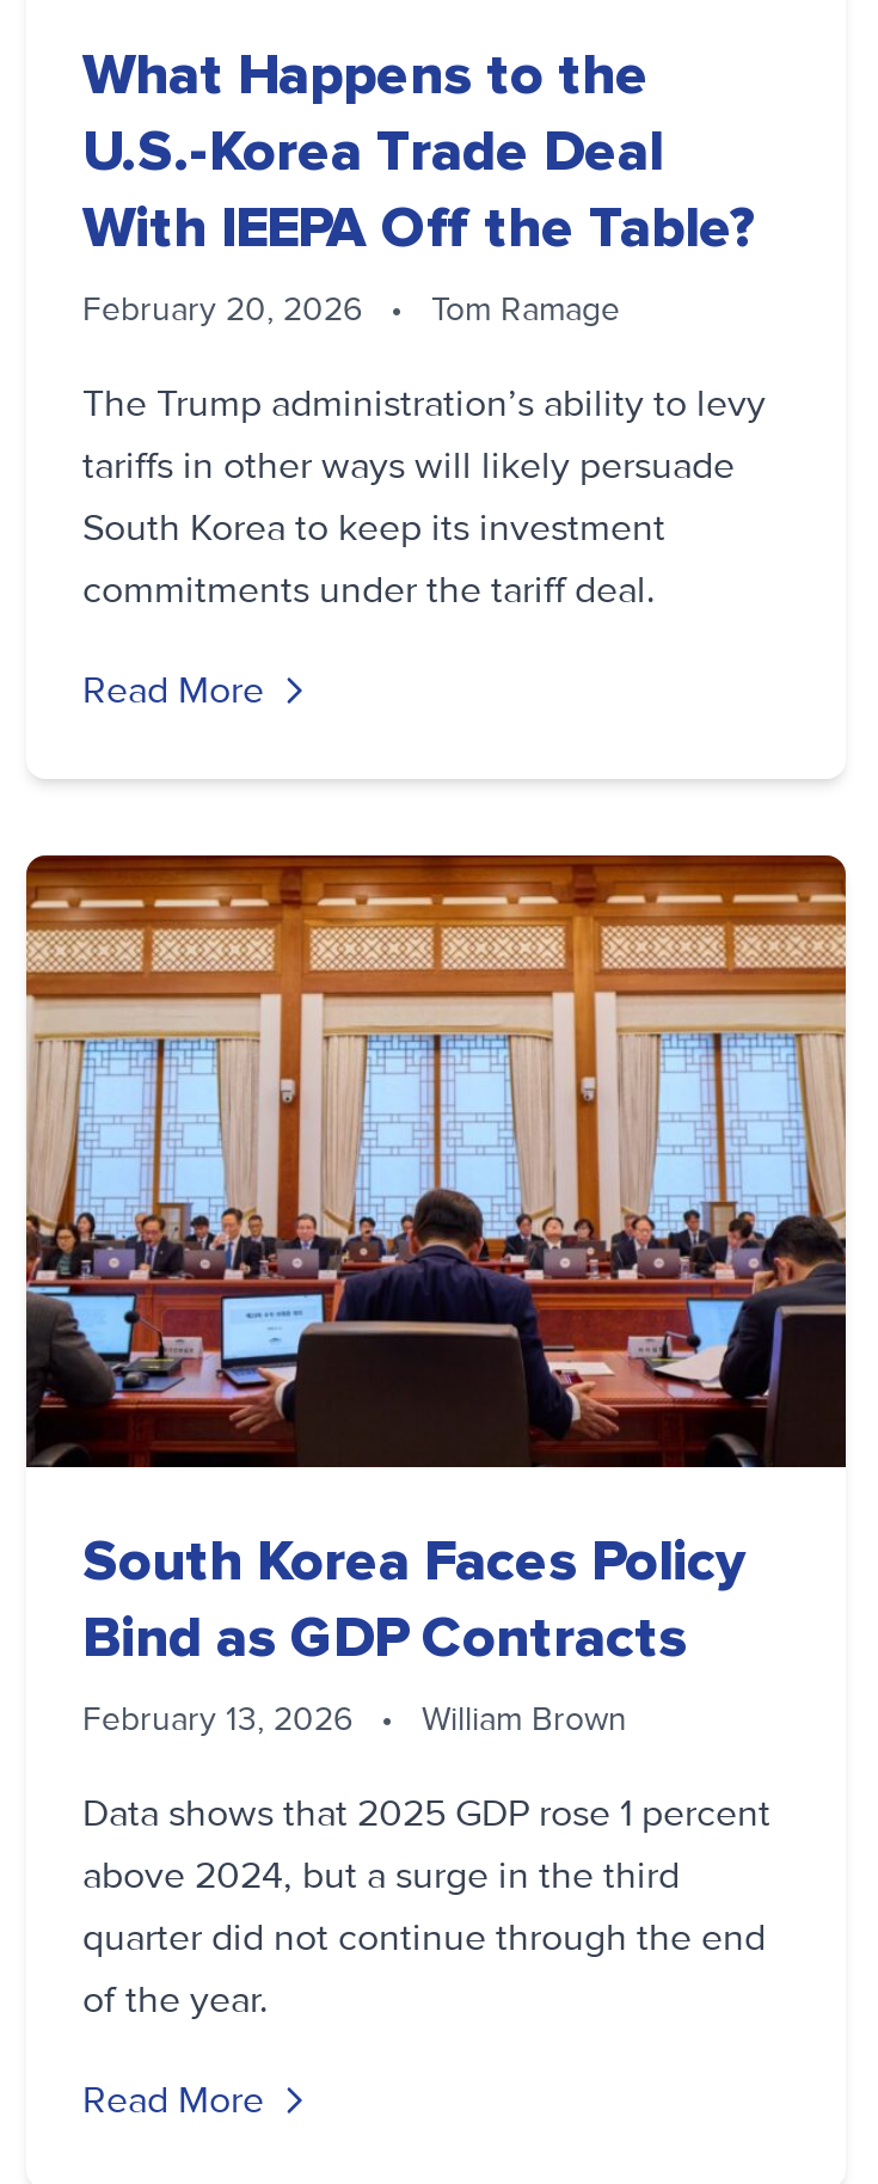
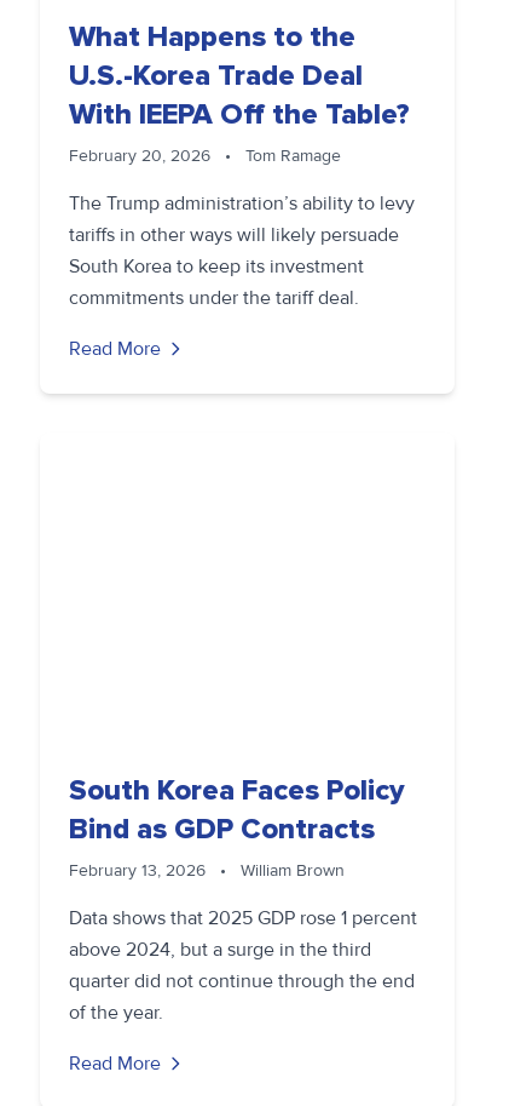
- [image]
